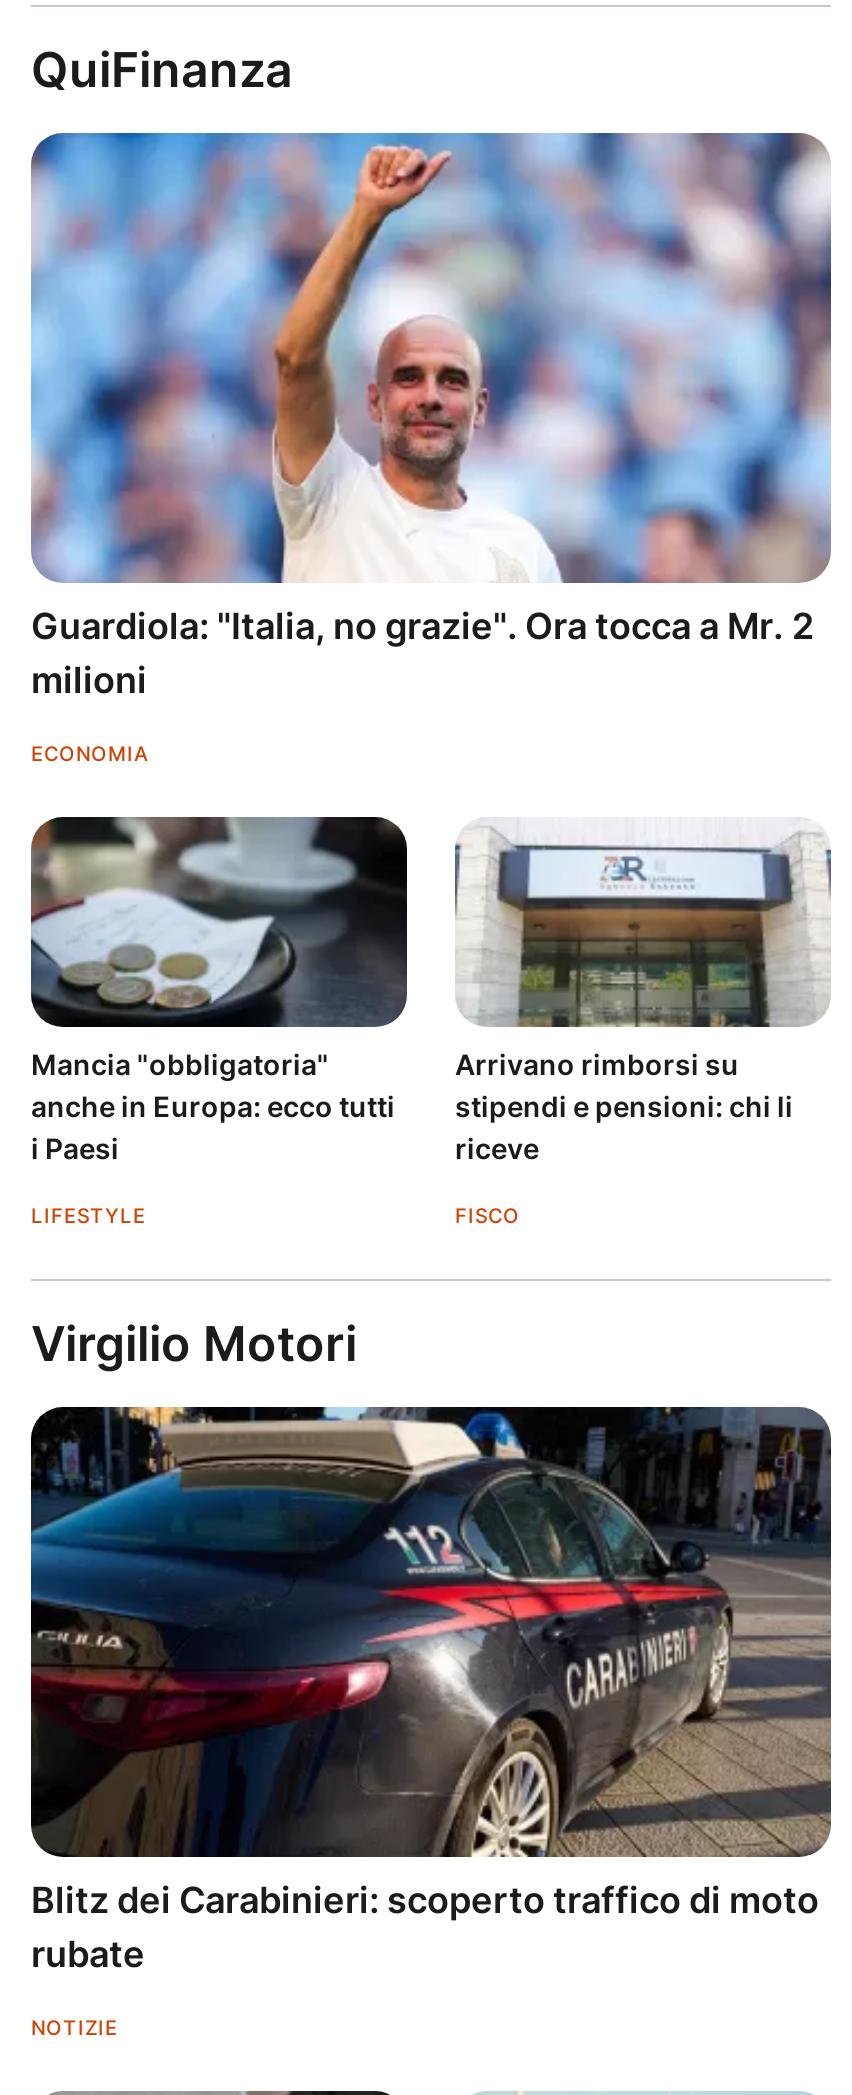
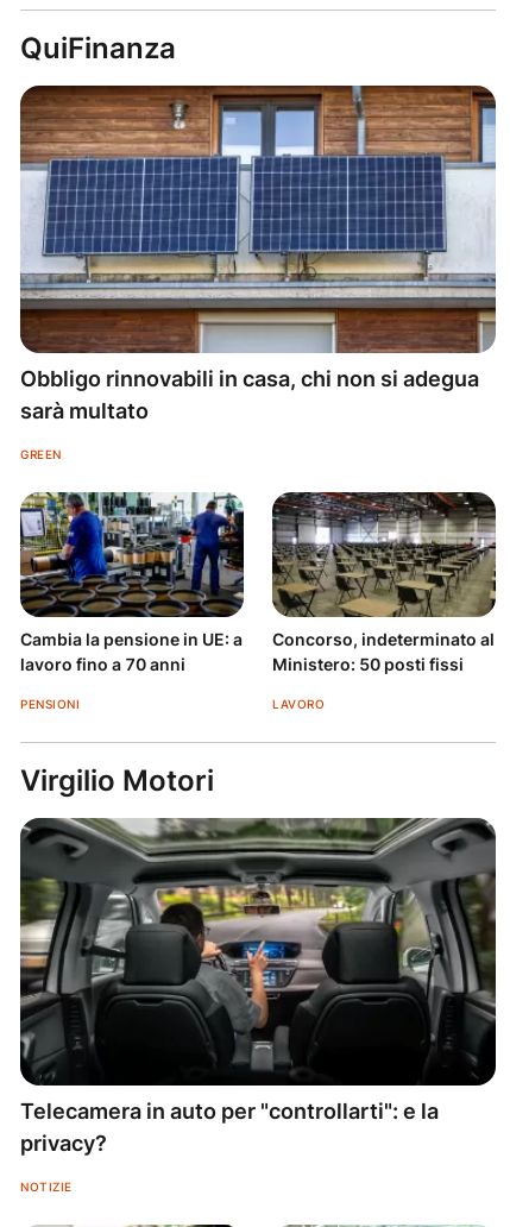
- [image]
- Guardiola: "Italia, no grazie". Ora tocca a Mr. 2
- milioni
+ [image]
+ Obbligo rinnovabili in casa, chi non si adegua
+ sarà multato

- ECONOMIA
+ GREEN

- [image]
- Mancia "obbligatoria"
- anche in Europa: ecco tutti
- i Paesi
+ [image]
+ Cambia la pensione in UE: a
+ lavoro fino a 70 anni

- [image]
- Arrivano rimborsi su
- stipendi e pensioni: chi li
- riceve
+ [image]
+ Concorso, indeterminato al
+ Ministero: 50 posti fissi

- LIFESTYLE
+ PENSIONI

- FISCO
+ LAVORO

- [image]
- Blitz dei Carabinieri: scoperto traffico di moto
- rubate
+ [image]
+ Telecamera in auto per "controllarti": e la
+ privacy?
